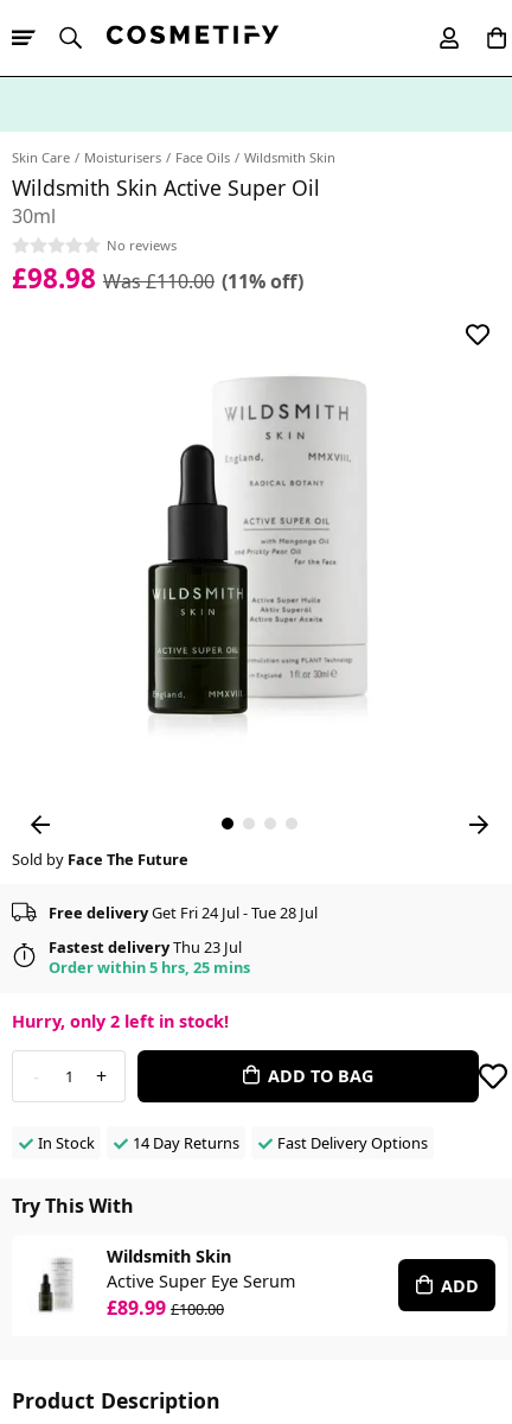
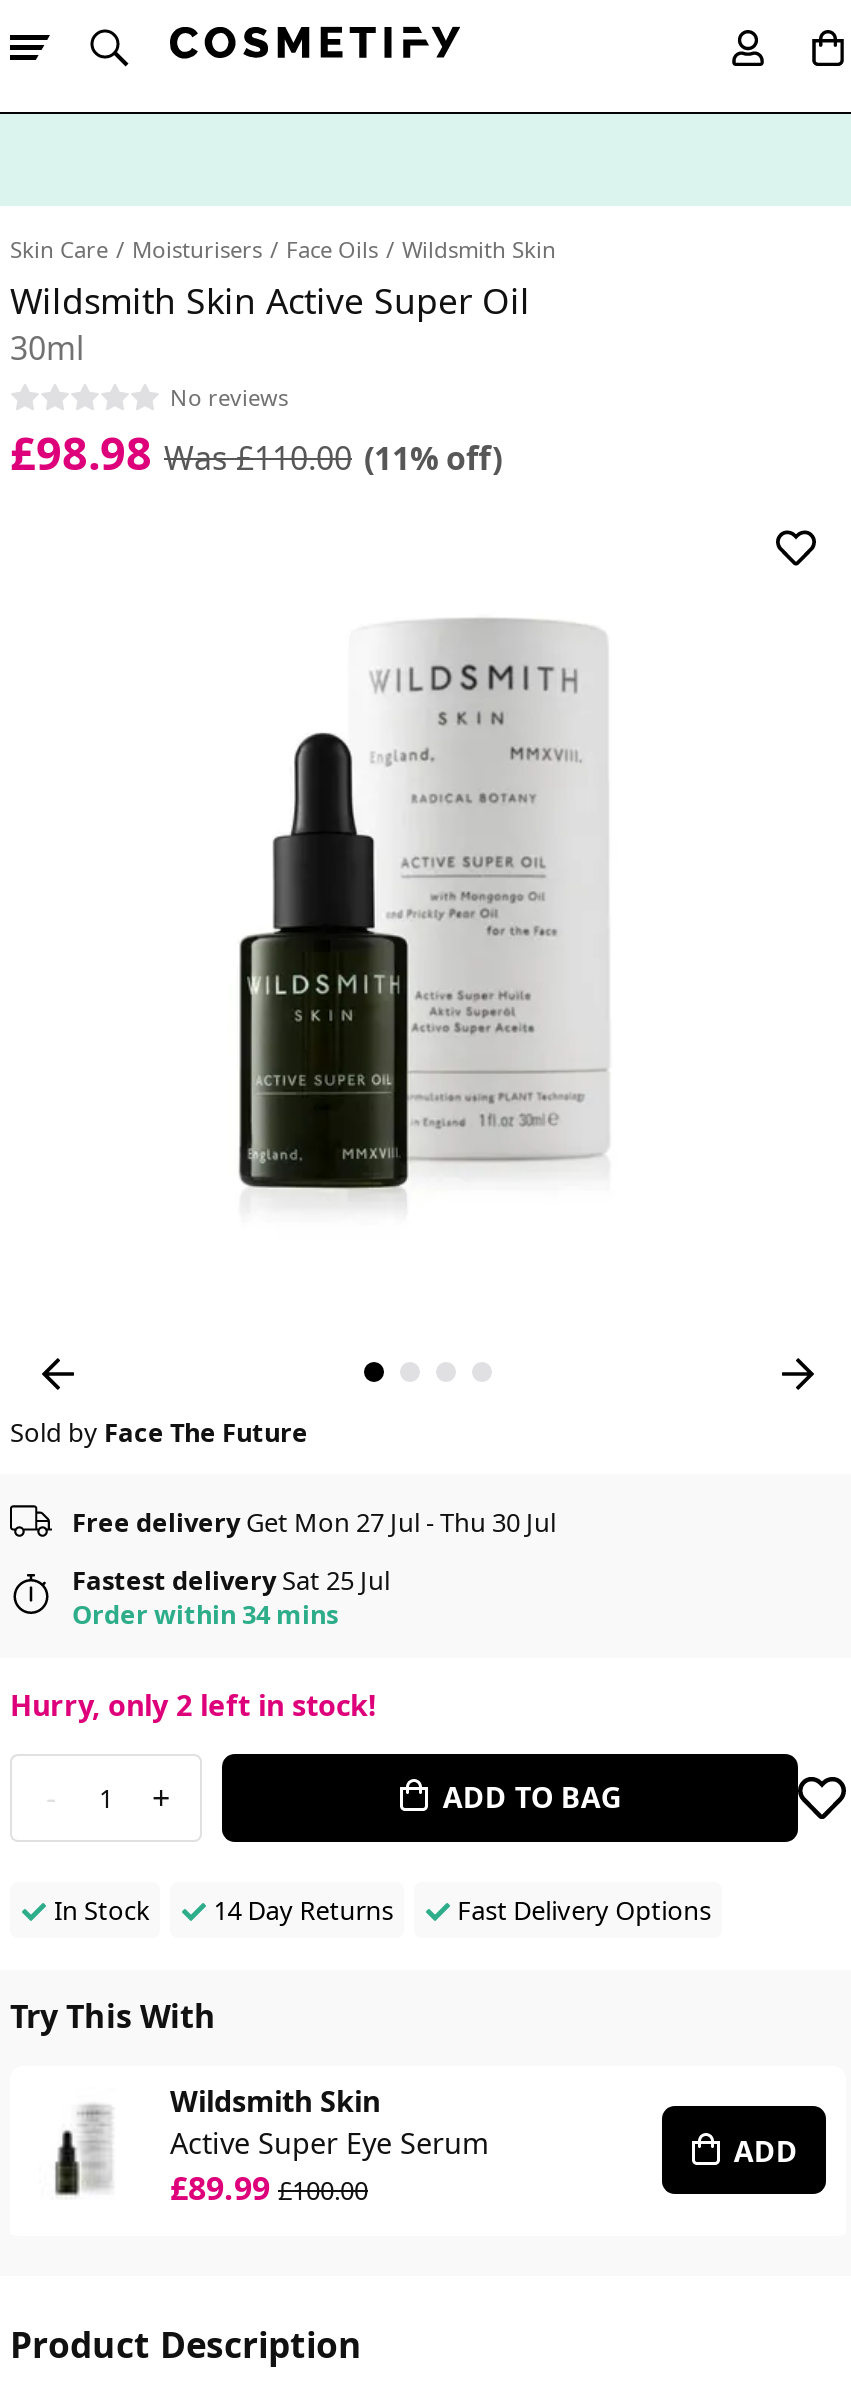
- Free deliveryGet Fri 24 Jul - Tue 28 Jul
+ Free deliveryGet Mon 27 Jul - Thu 30 Jul

- Fastest deliveryThu 23 Jul
- Order within 5 hrs, 25 mins
+ Fastest deliverySat 25 Jul
+ Order within 34 mins
